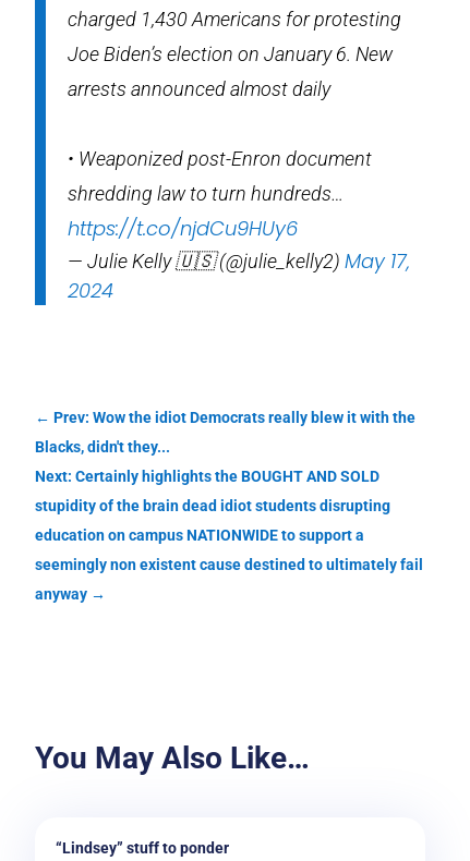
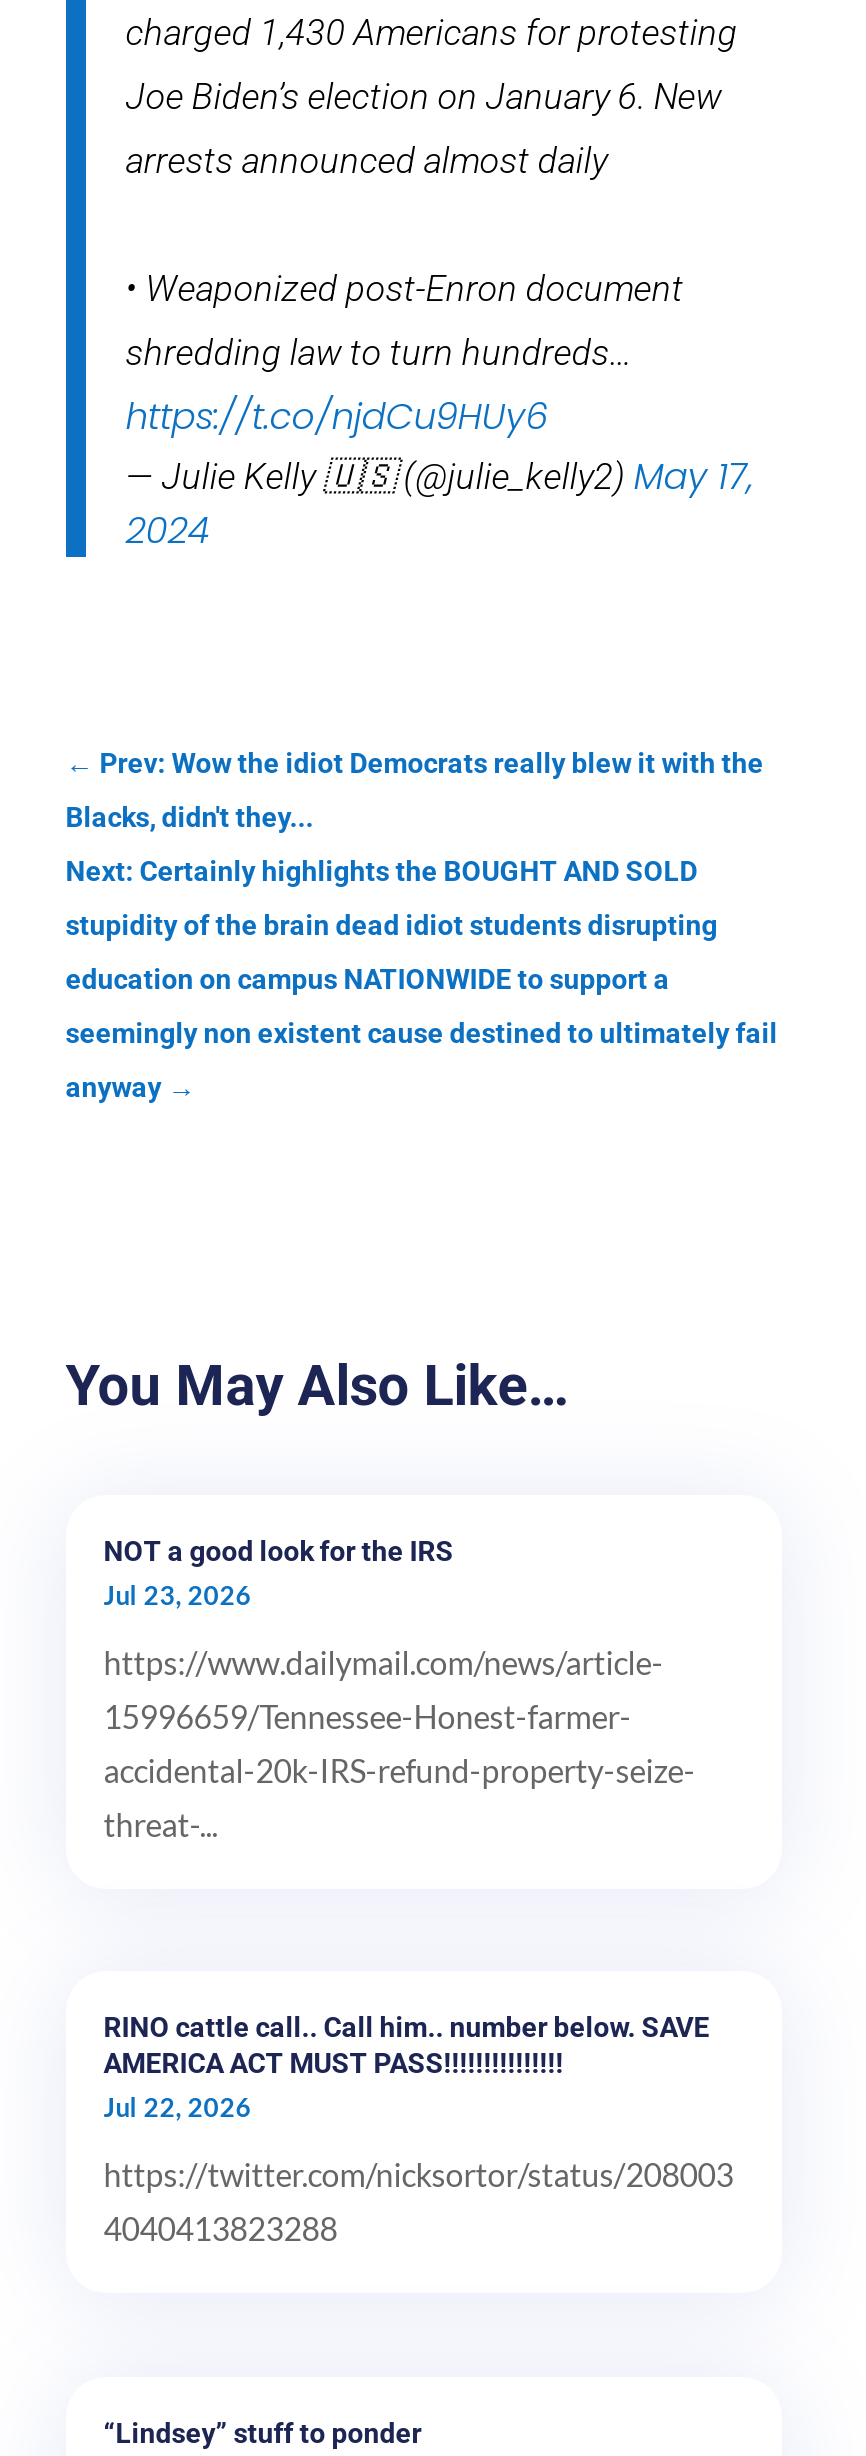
+ NOT a good look for the IRS
+ Jul 23, 2026
+ https://www.dailymail.com/news/article-
+ 15996659/Tennessee-Honest-farmer-
+ accidental-20k-IRS-refund-property-seize-
+ threat-...

+ RINO cattle call.. Call him.. number below. SAVE
+ AMERICA ACT MUST PASS!!!!!!!!!!!!!!!
+ Jul 22, 2026
+ https://twitter.com/nicksortor/status/208003
+ 4040413823288
